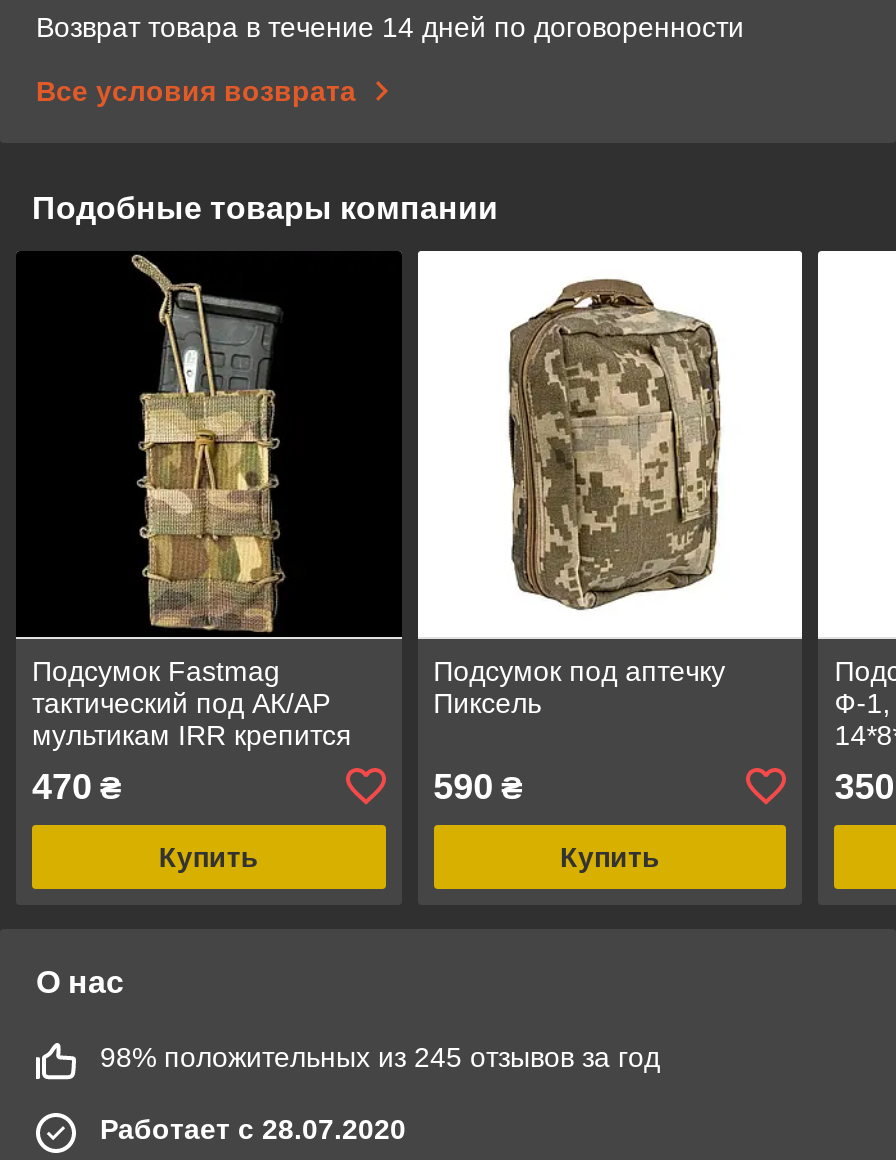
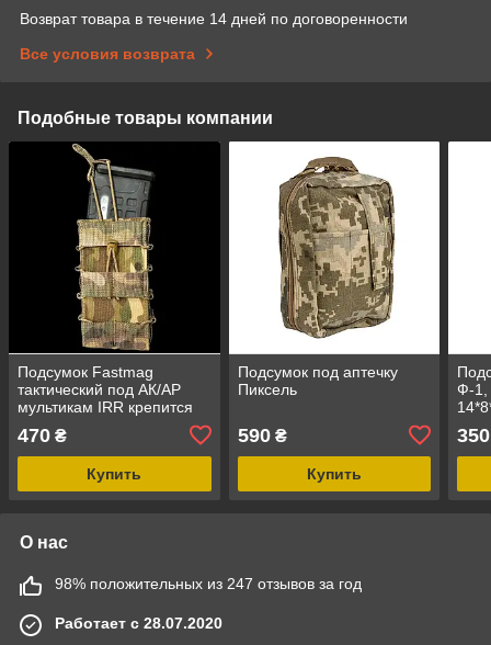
- 98% положительных из 245 отзывов за год
+ 98% положительных из 247 отзывов за год
